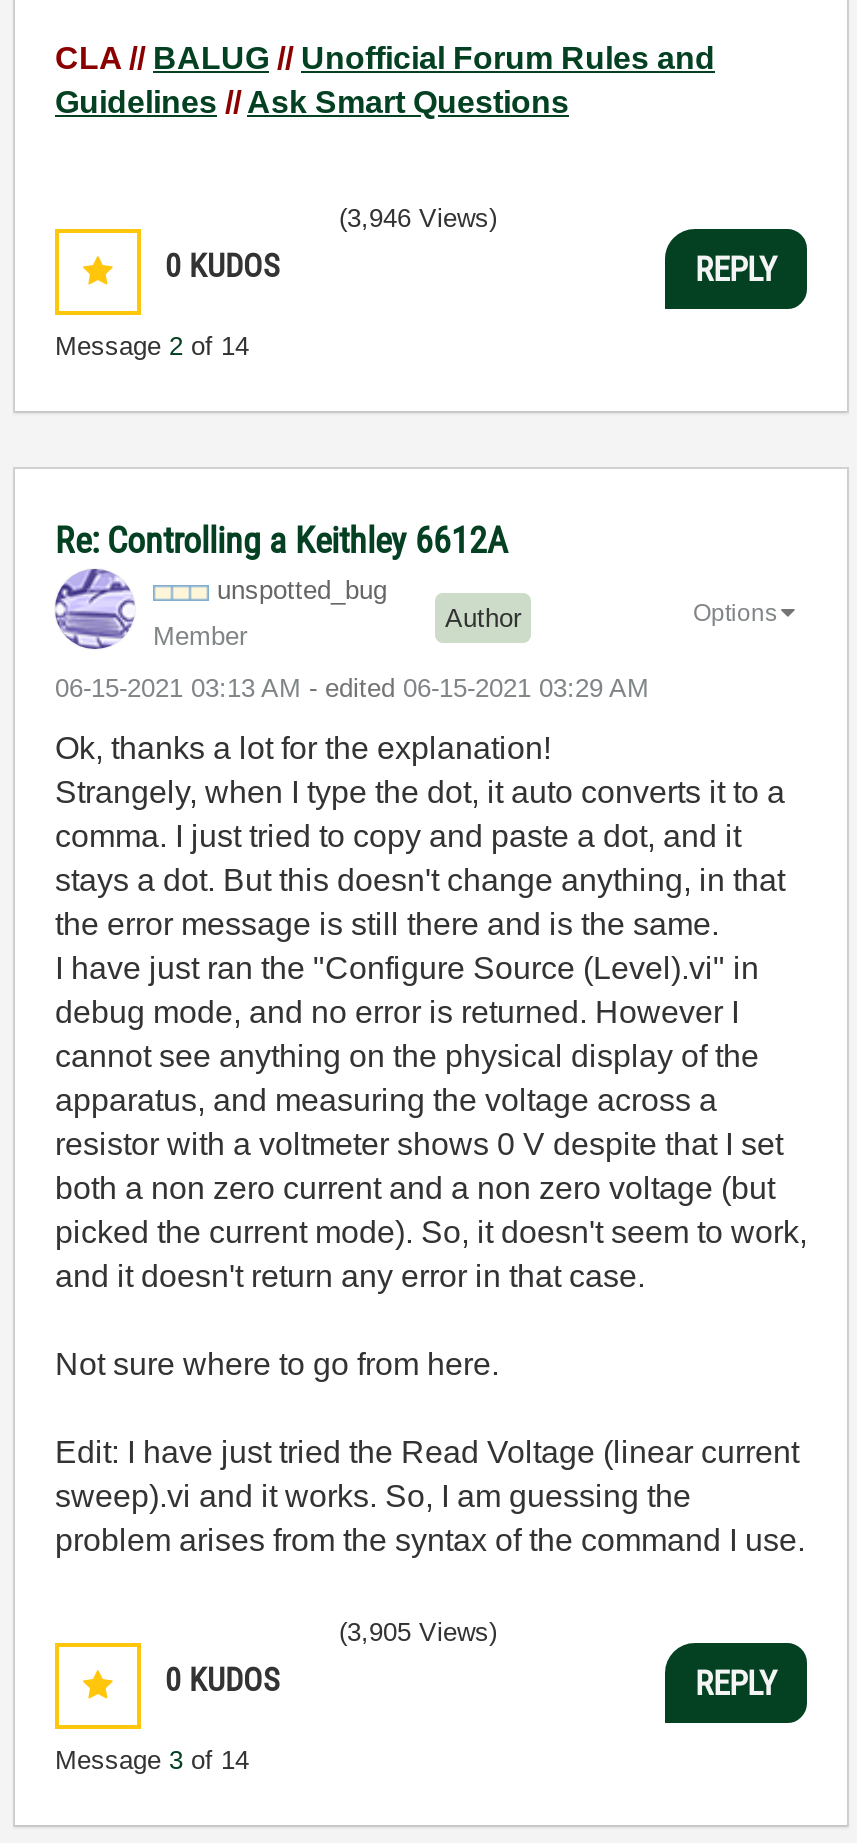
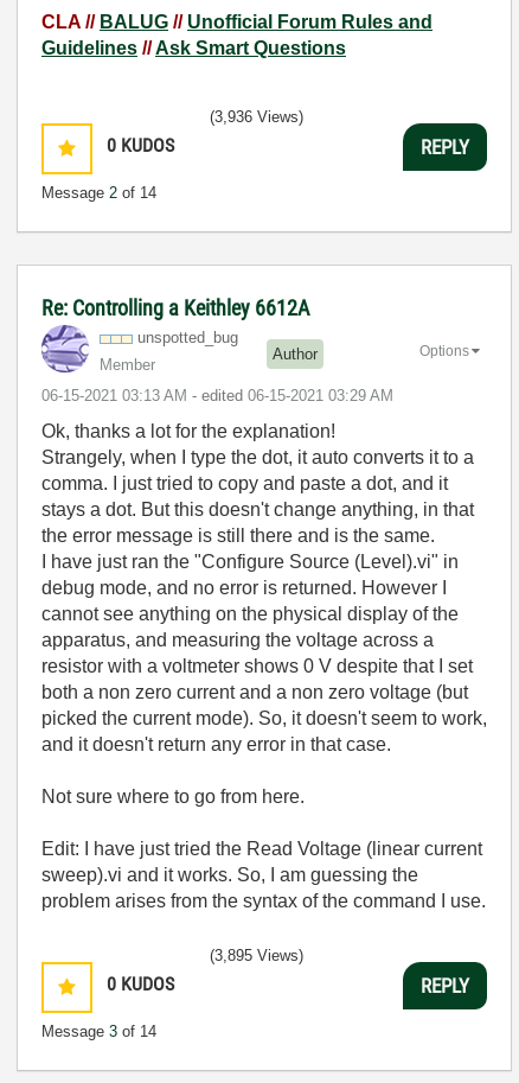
- (3,946 Views)
+ (3,936 Views)

- (3,905 Views)
+ (3,895 Views)
